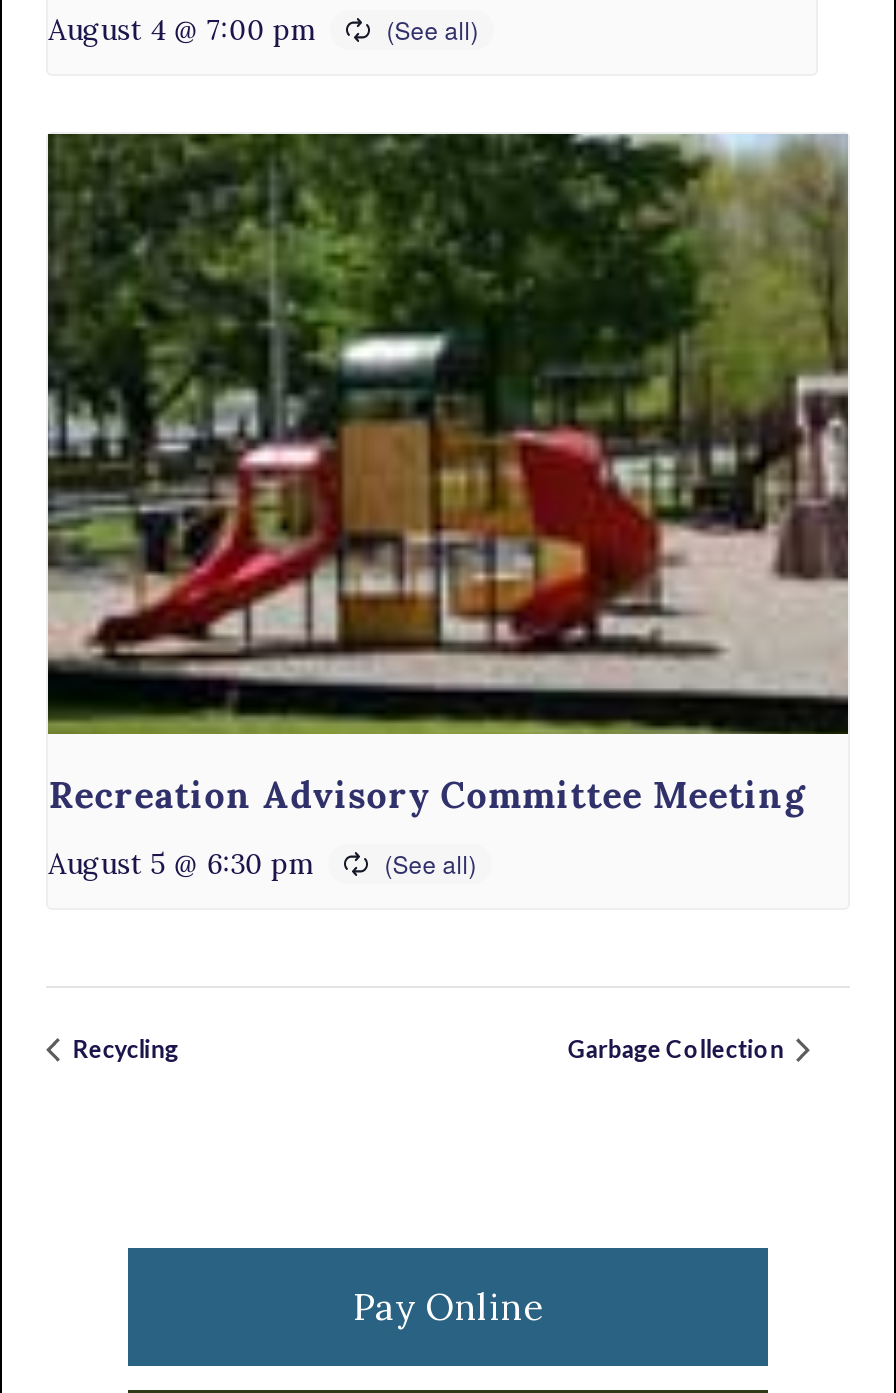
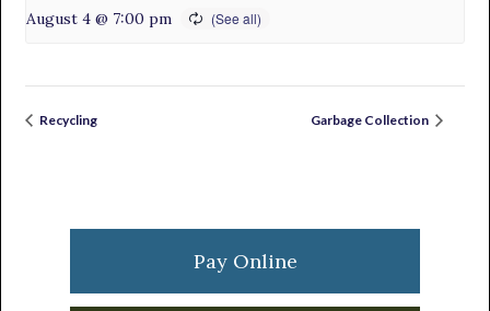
- [image]
- Recreation Advisory Committee Meeting
- August 5 @ 6:30 pm
